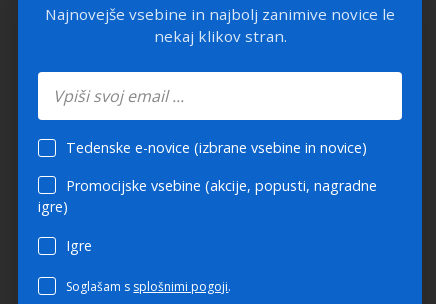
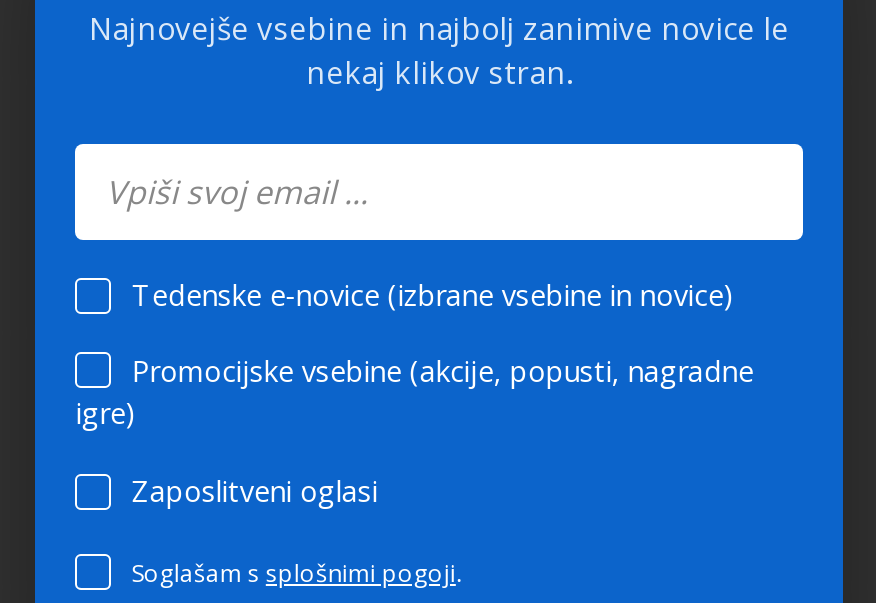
- Igre
+ Zaposlitveni oglasi
